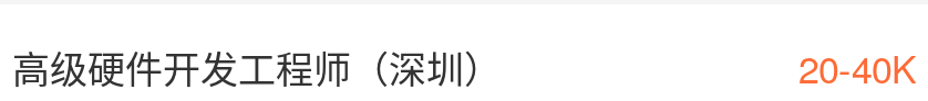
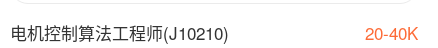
- 高级硬件开发工程师（深圳）
+ 电机控制算法工程师(J10210)
